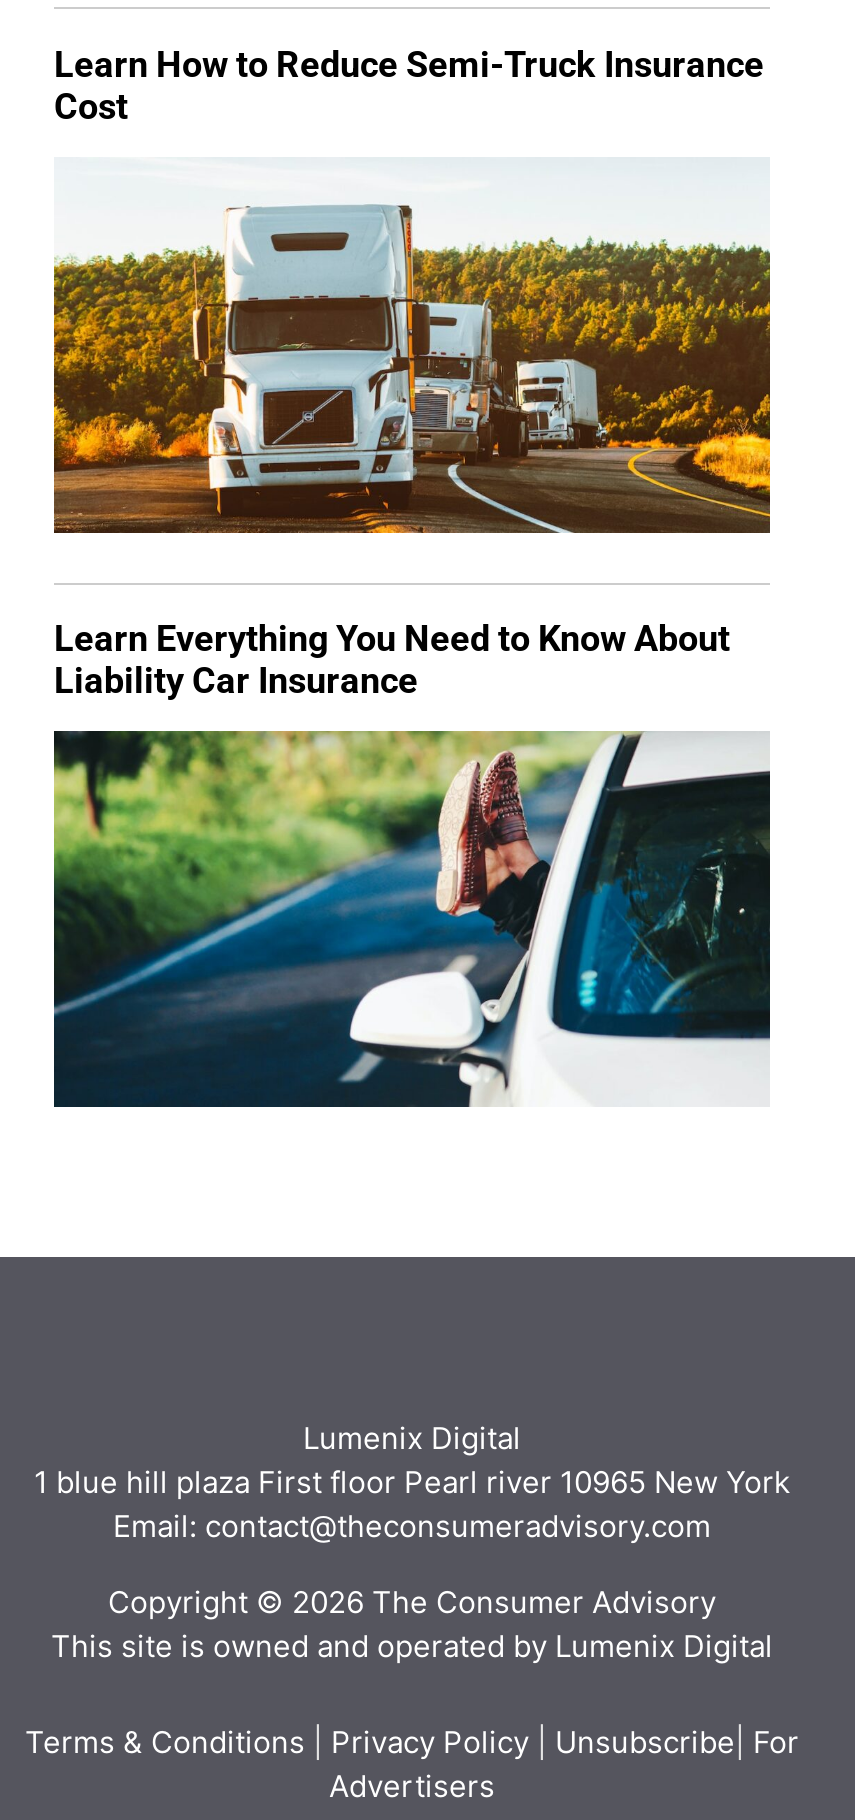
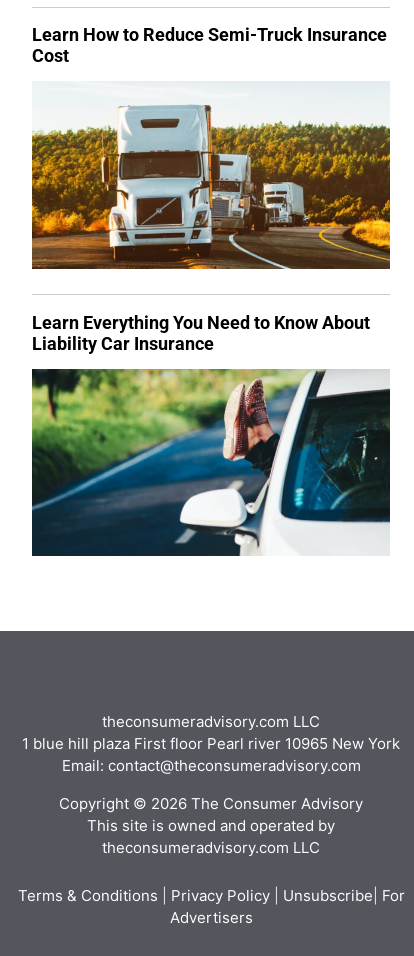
- Lumenix Digital
+ theconsumeradvisory.com LLC

- This site is owned and operated by Lumenix Digital
+ This site is owned and operated by
+ theconsumeradvisory.com LLC
